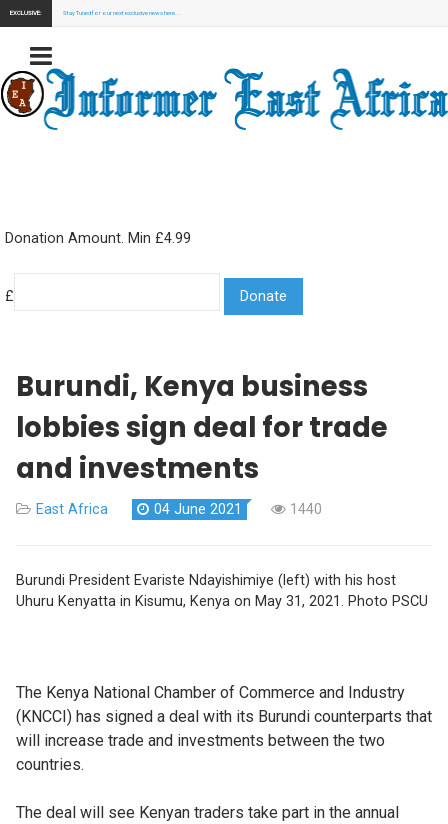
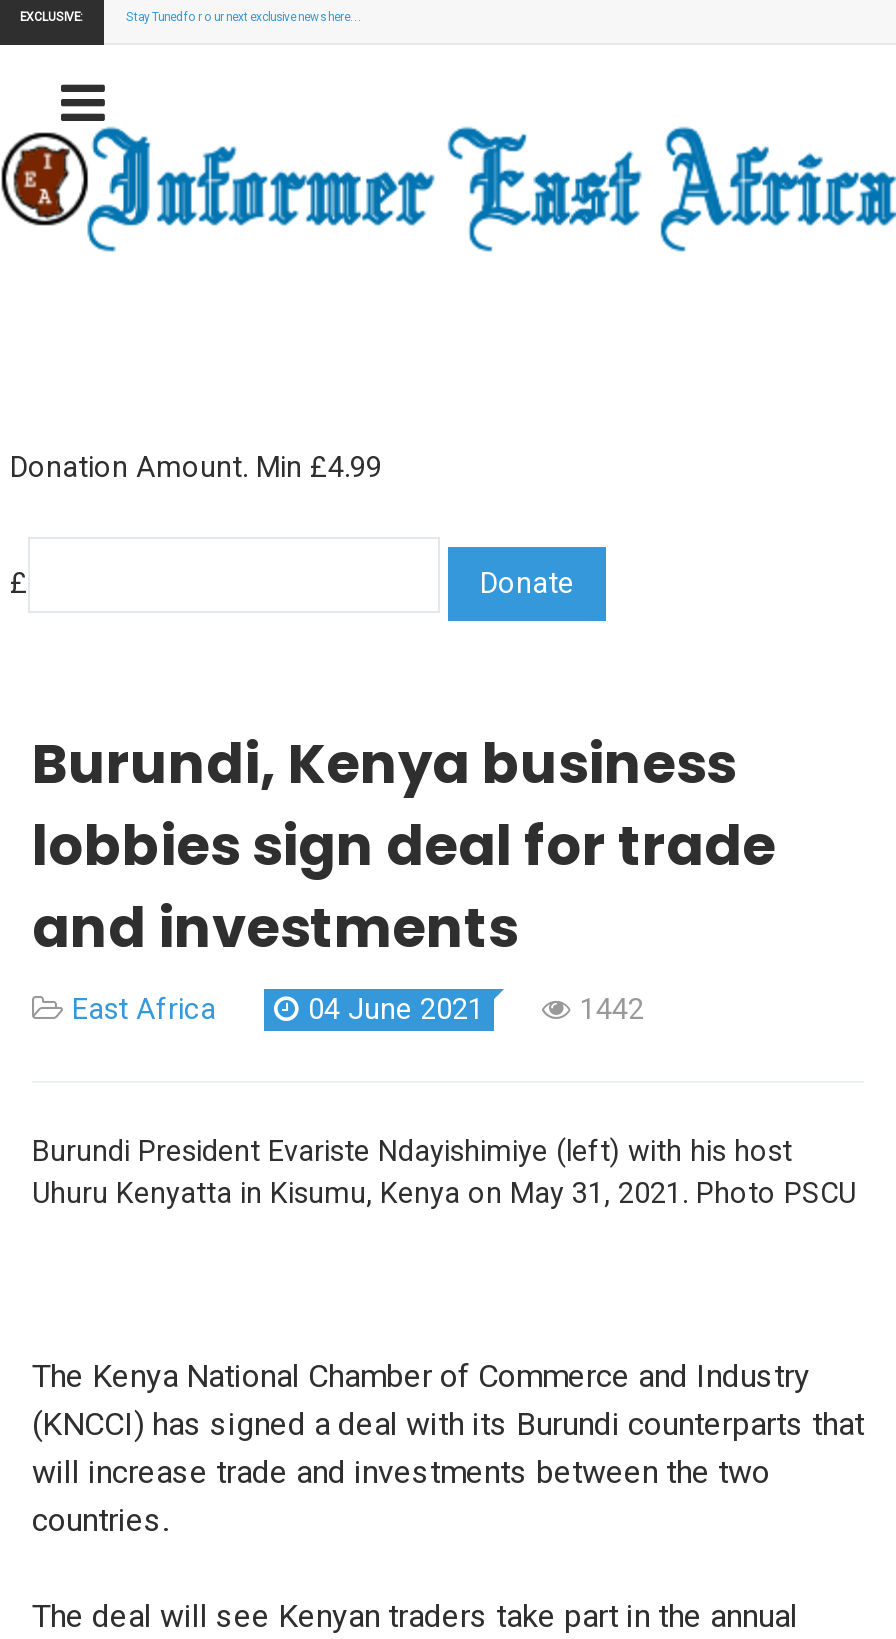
- 1440
+ 1442
